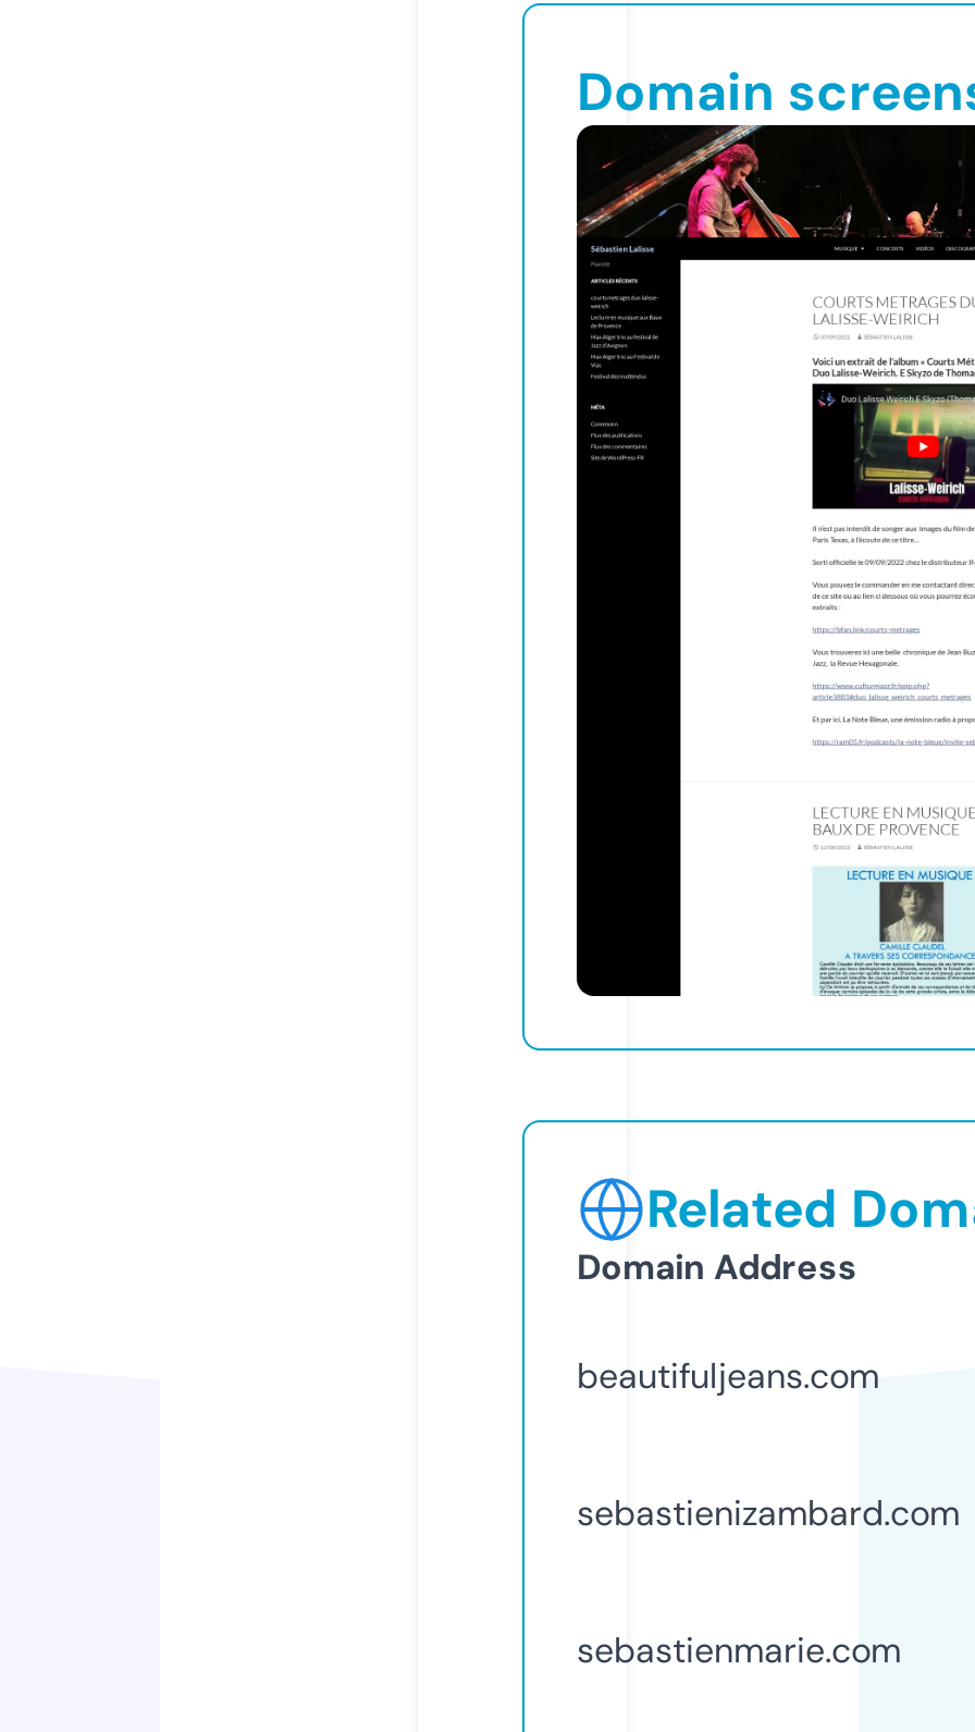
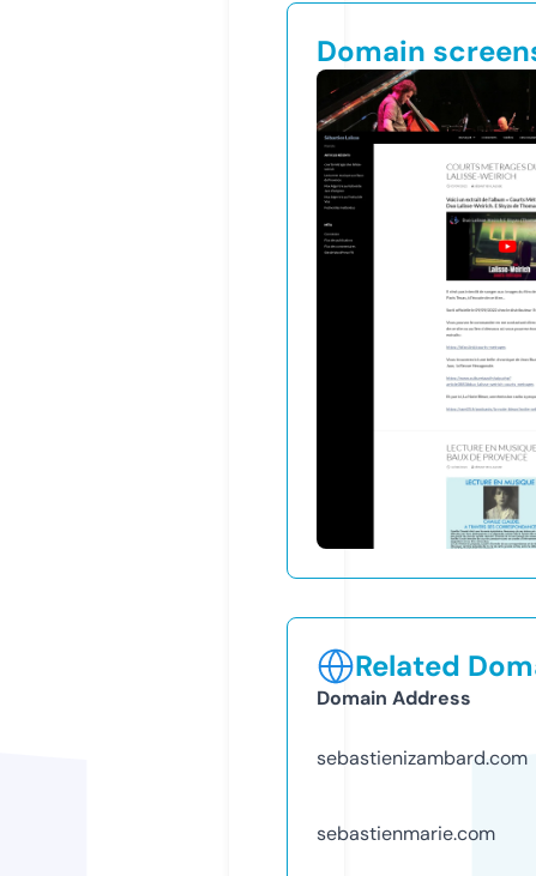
- beautifuljeans.com
